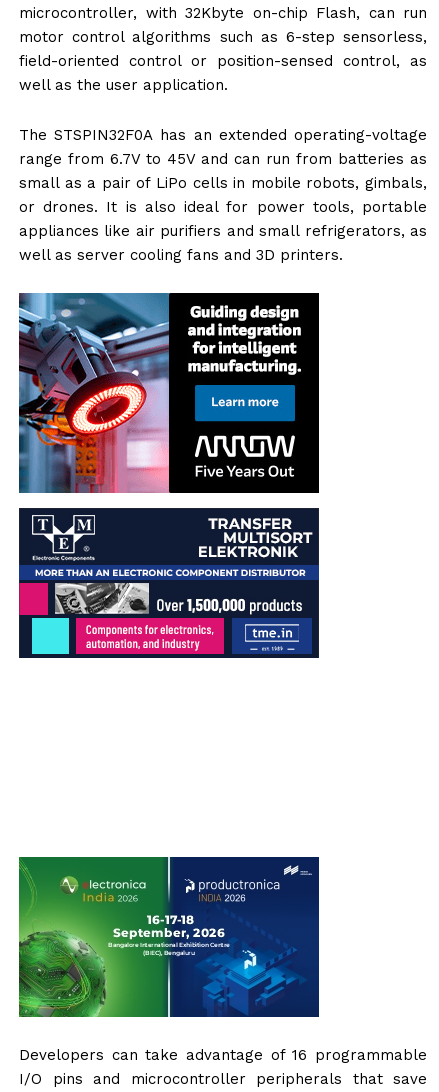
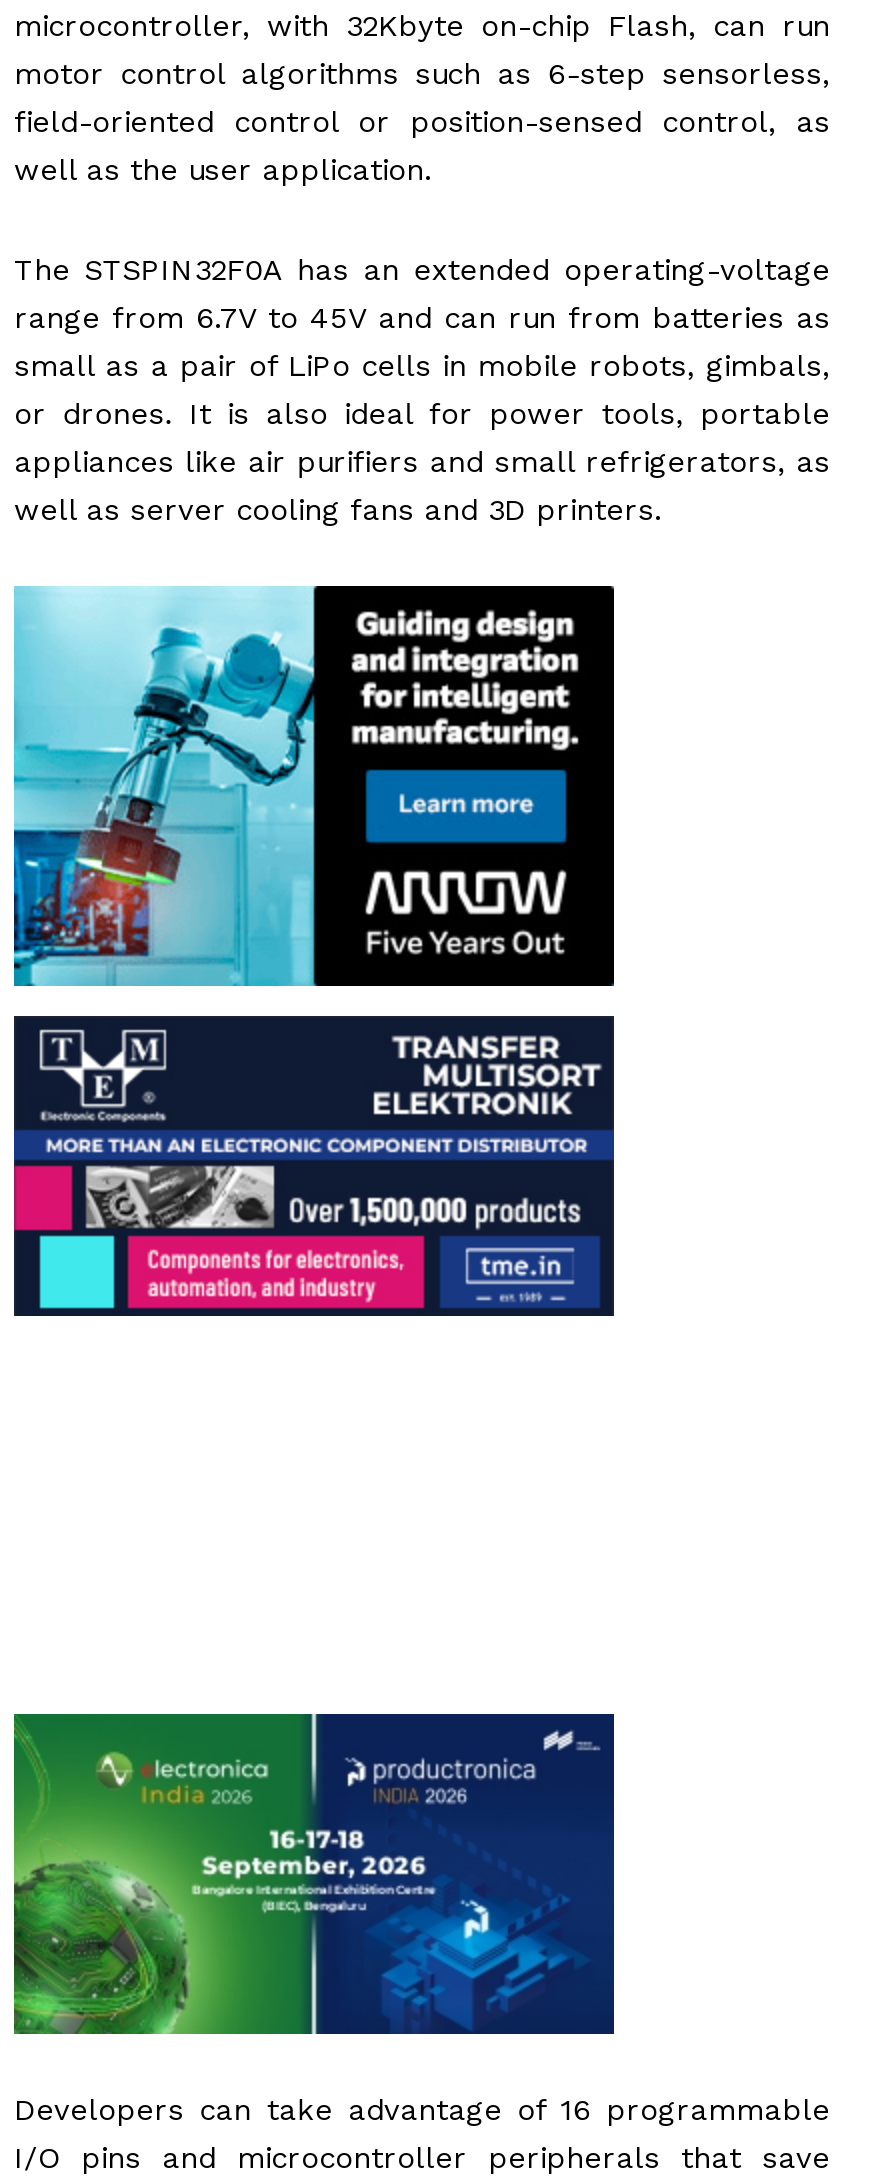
- [image]
+ [image]
